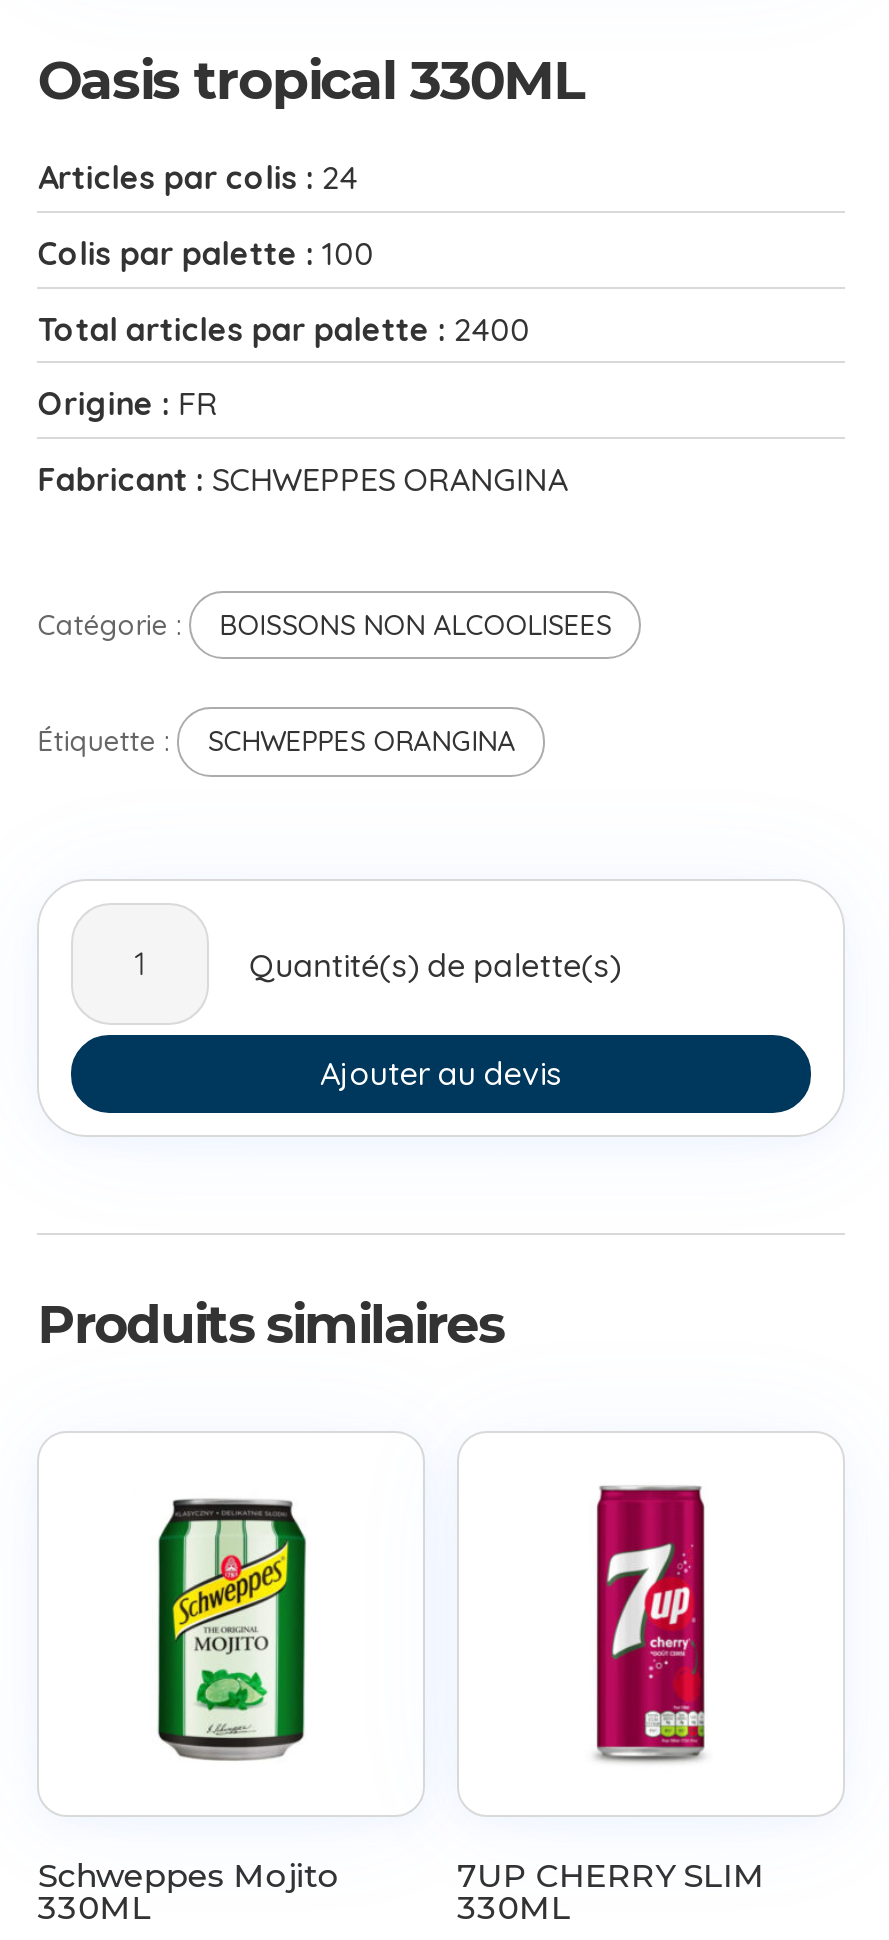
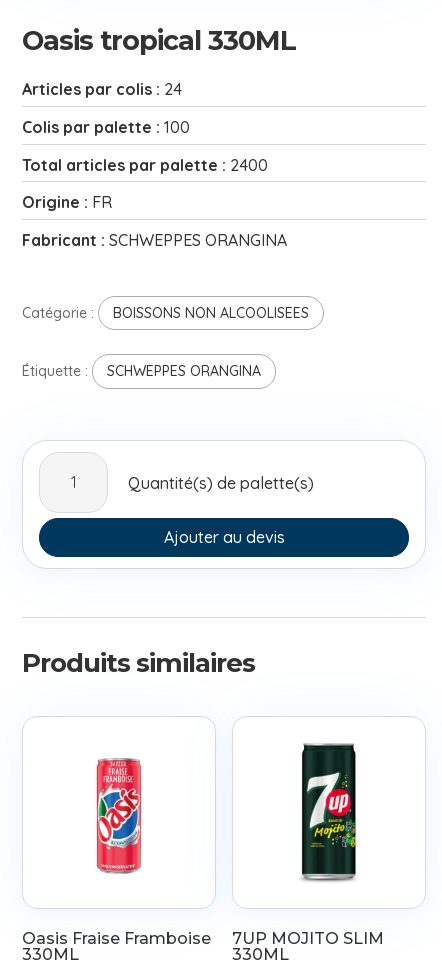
- [image]
+ [image]

- [image]
+ [image]

- Schweppes Mojito
+ Oasis Fraise Framboise

- 7UP CHERRY SLIM
+ 7UP MOJITO SLIM
